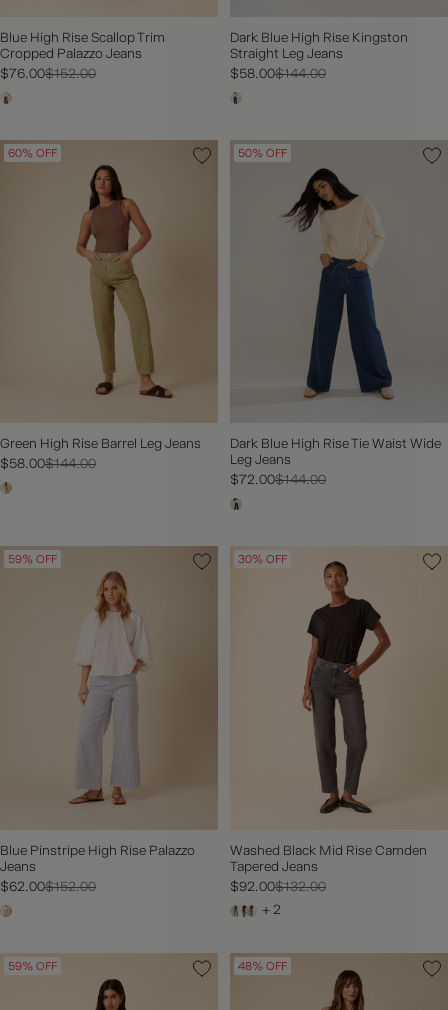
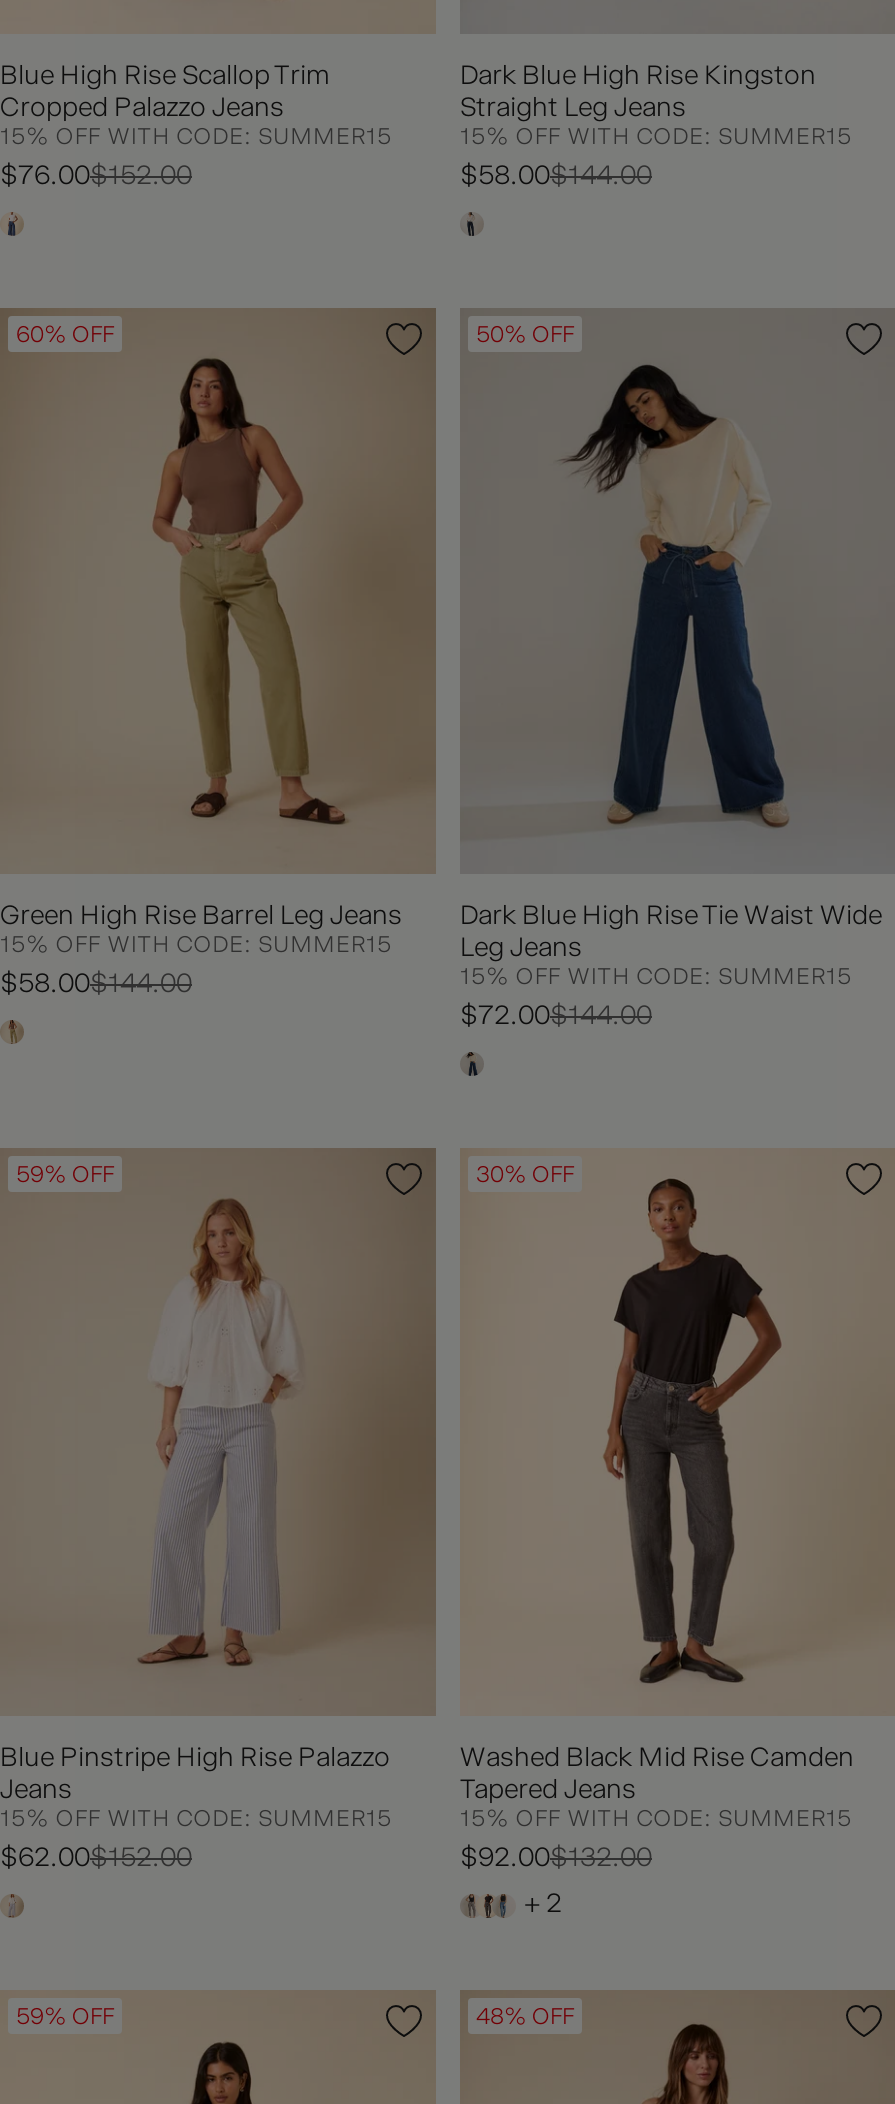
+ 15% OFF WITH CODE: SUMMER15

+ 15% OFF WITH CODE: SUMMER15

+ 15% OFF WITH CODE: SUMMER15

+ 15% OFF WITH CODE: SUMMER15

+ 15% OFF WITH CODE: SUMMER15

+ 15% OFF WITH CODE: SUMMER15
